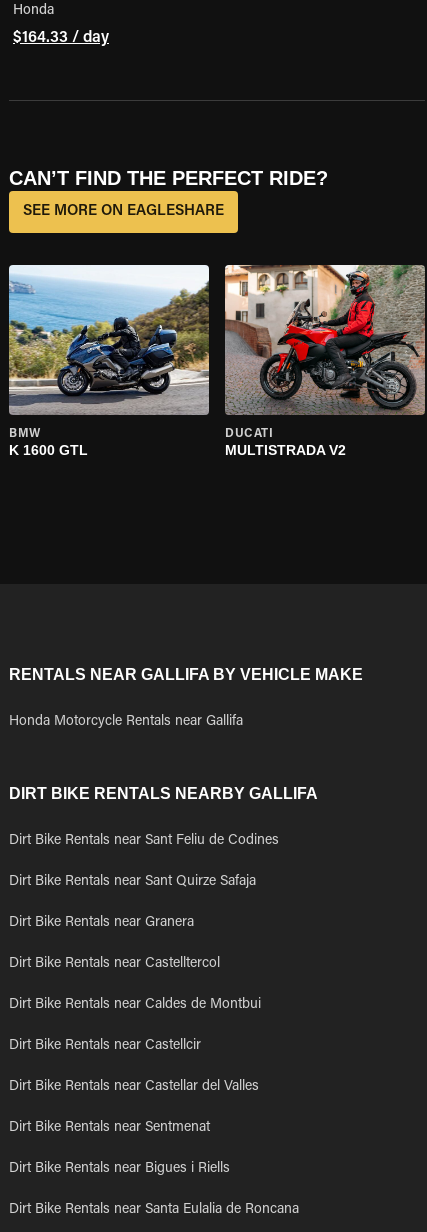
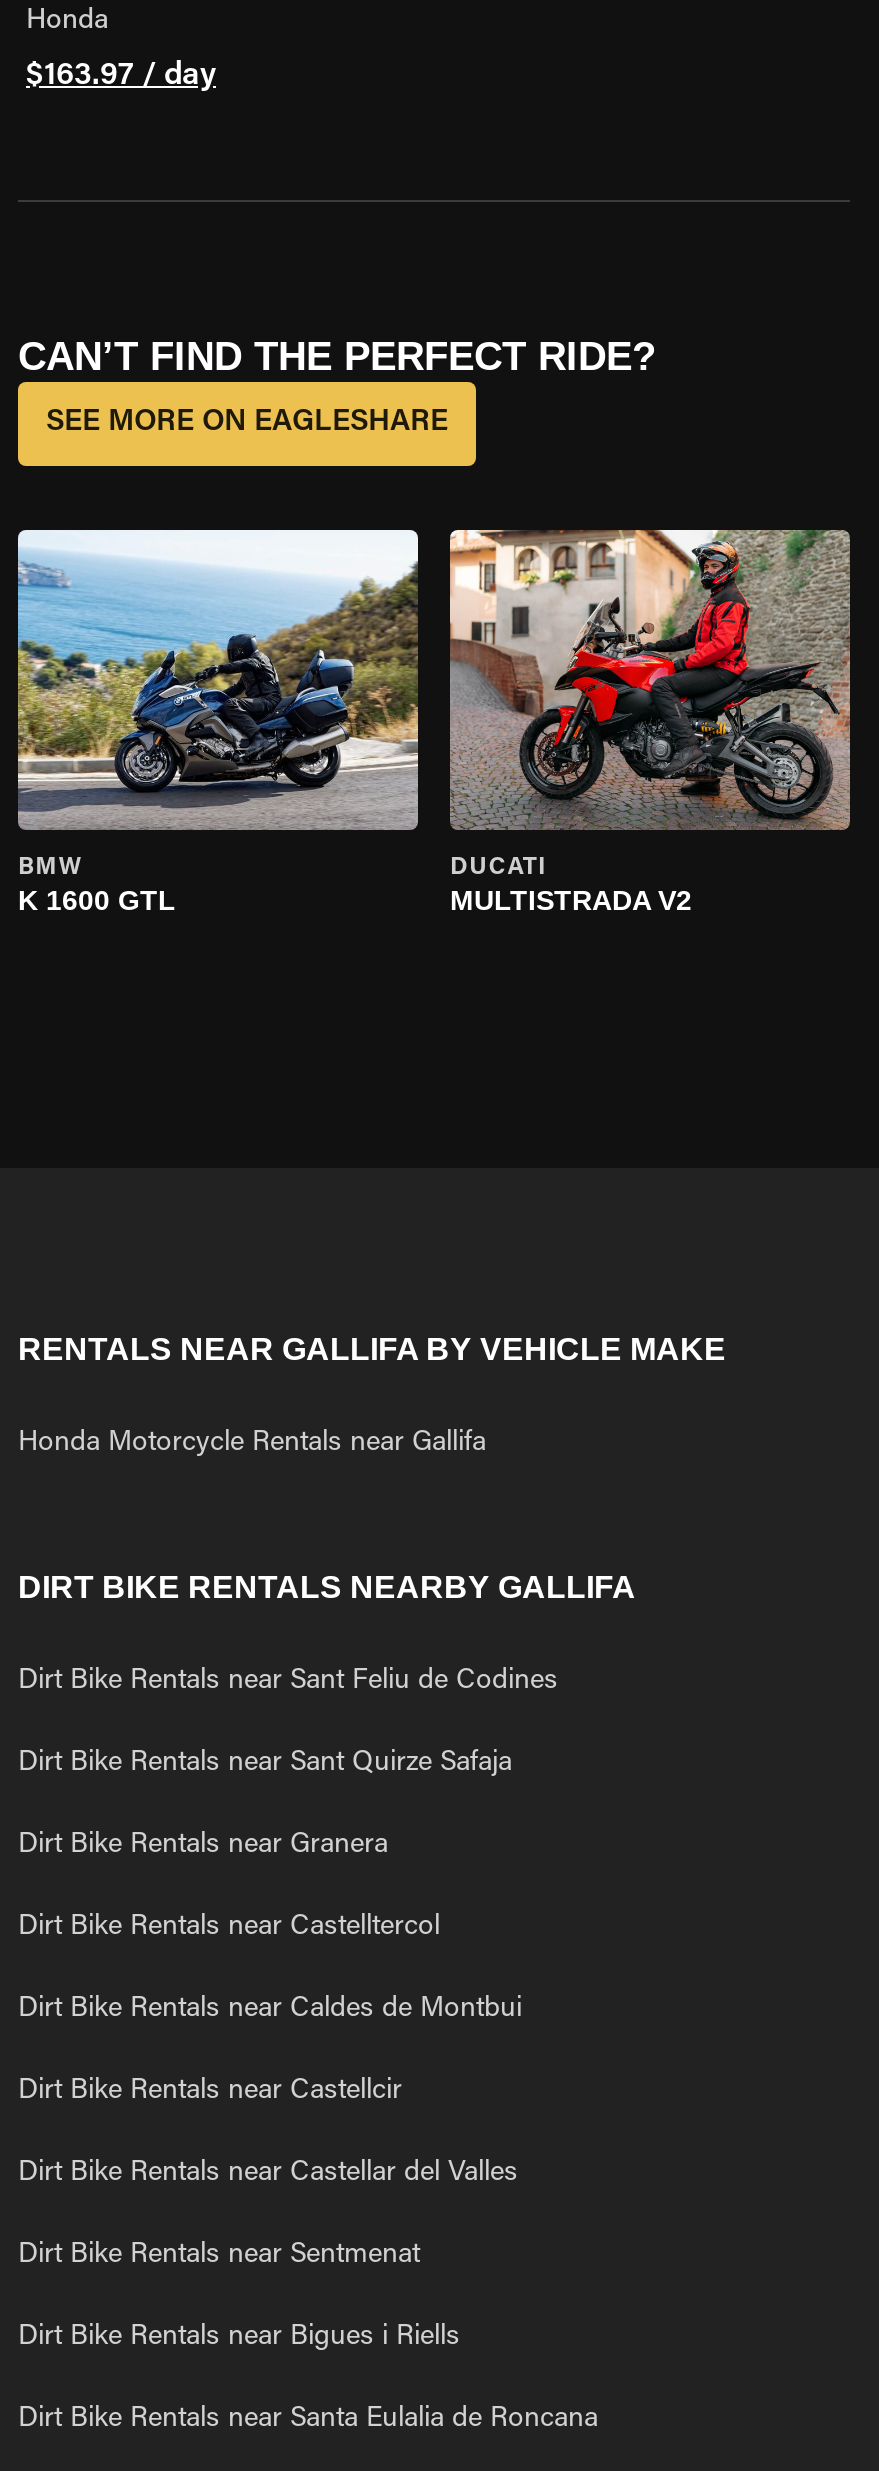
- $164.33 / day
+ $163.97 / day
